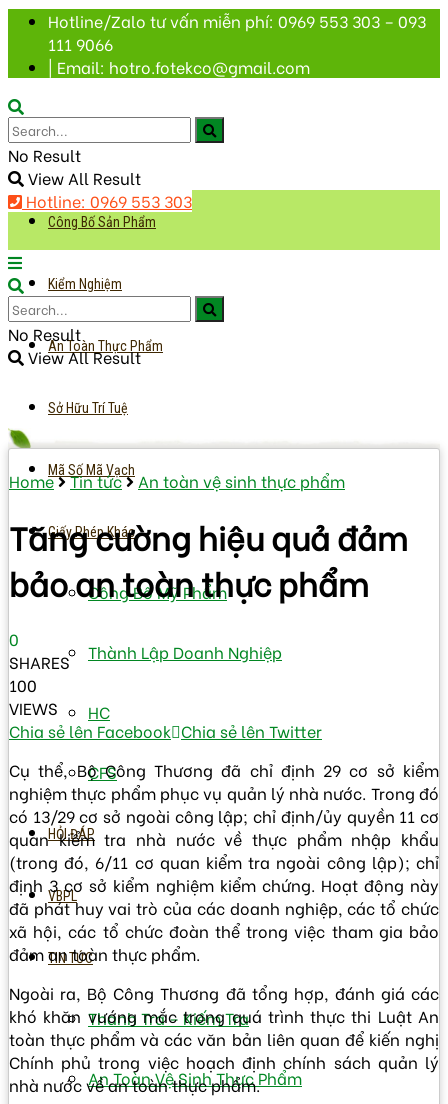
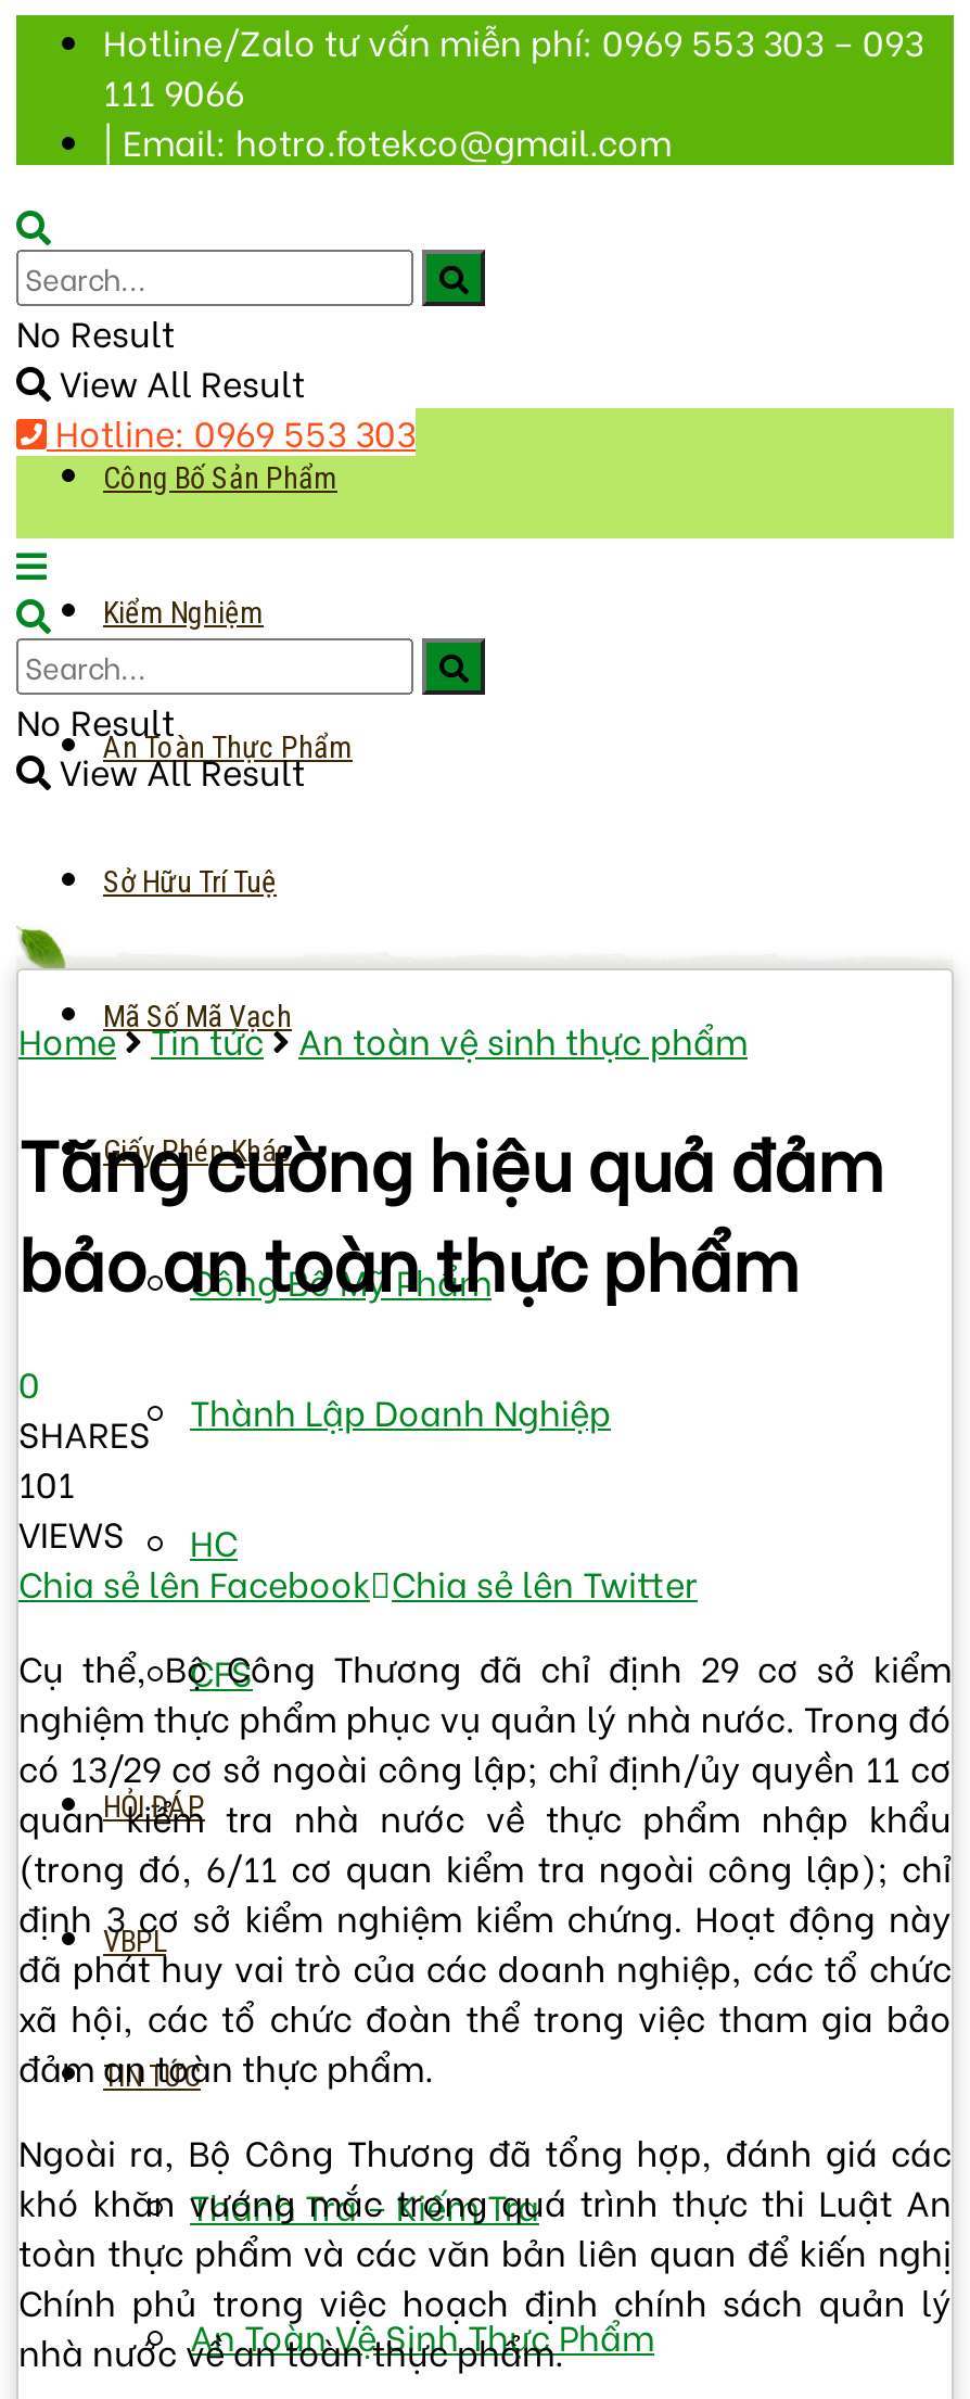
- 100
+ 101
